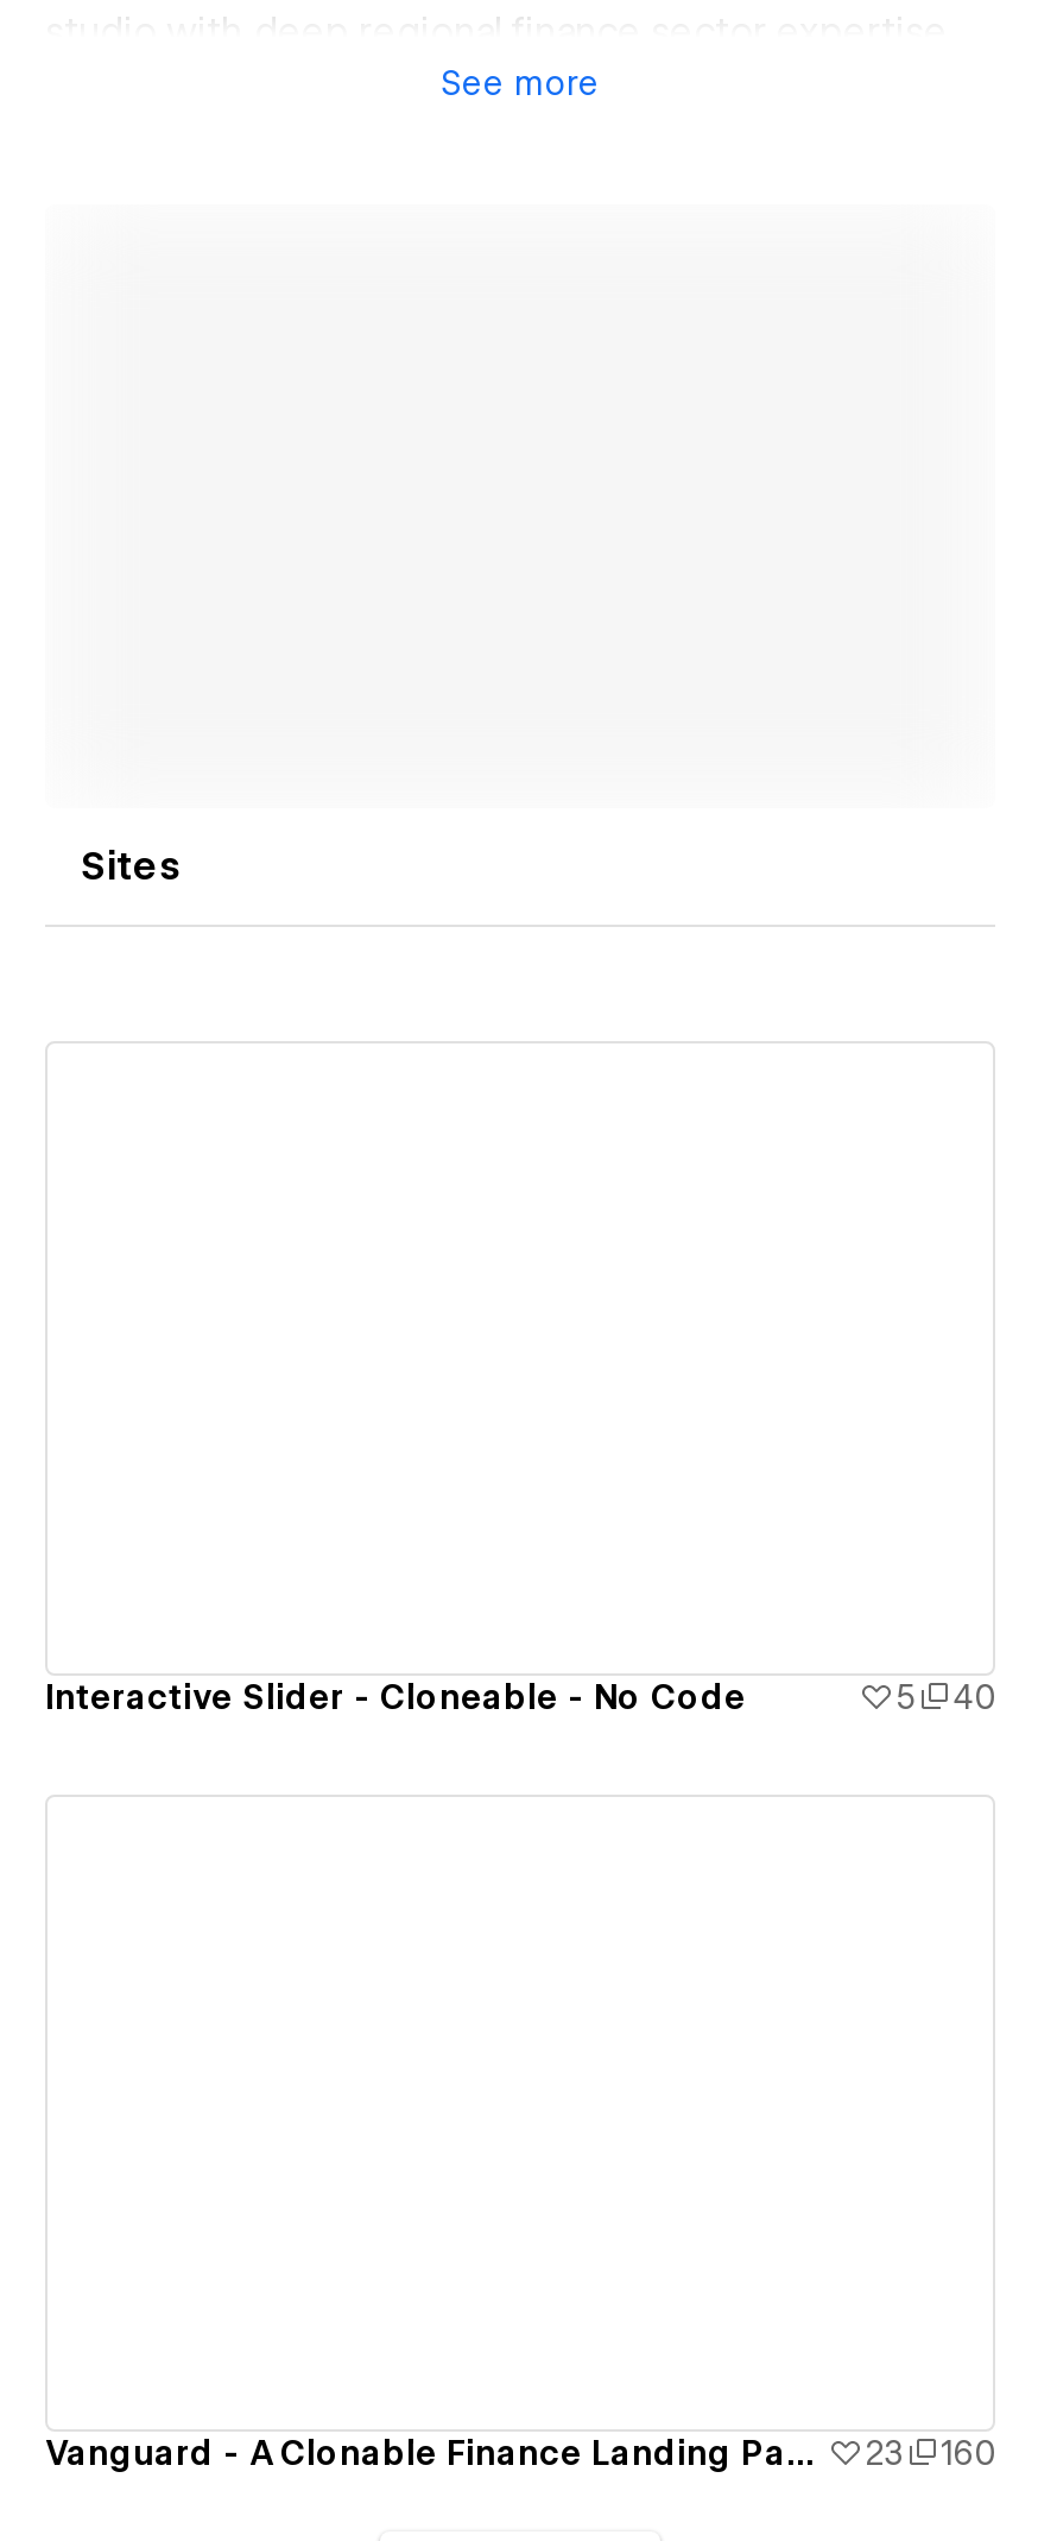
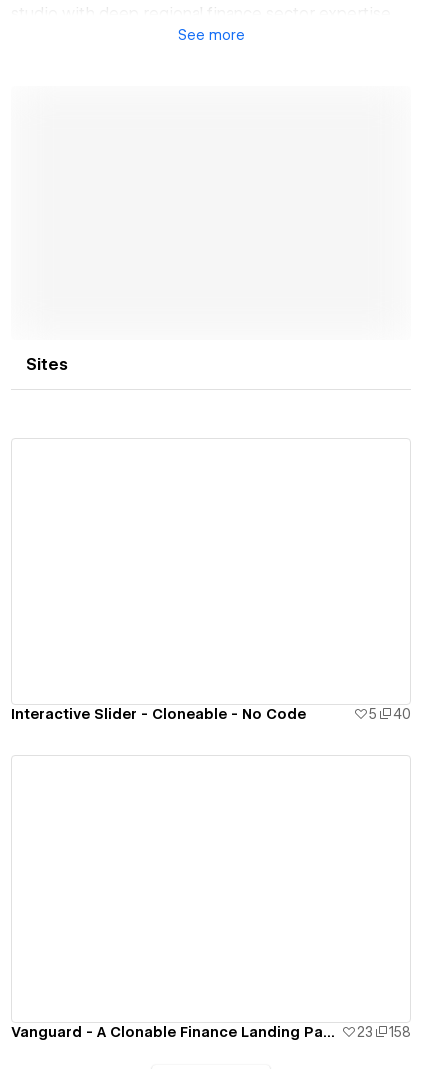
- 160
+ 158
